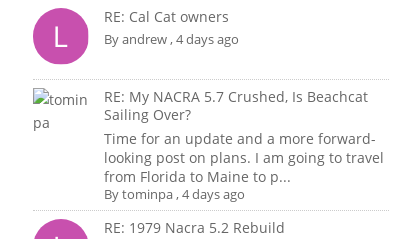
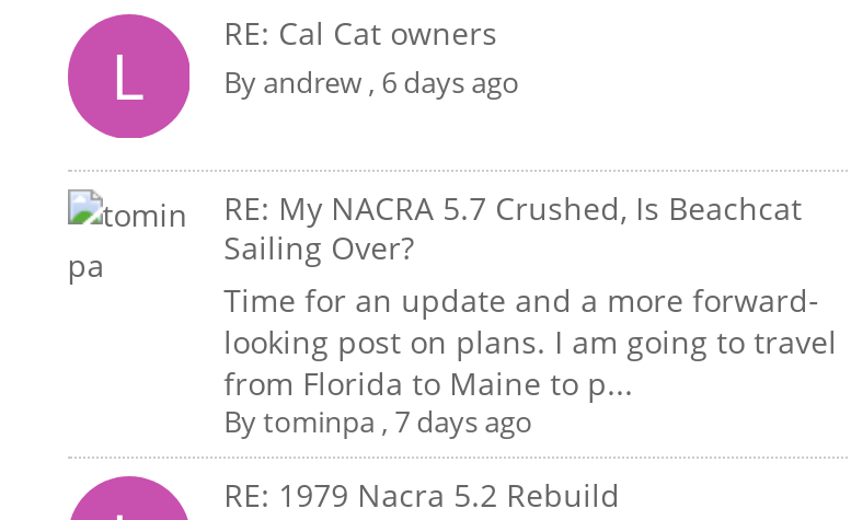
- By andrew, 4 days ago
+ By andrew, 6 days ago

- By tominpa, 4 days ago
+ By tominpa, 7 days ago
